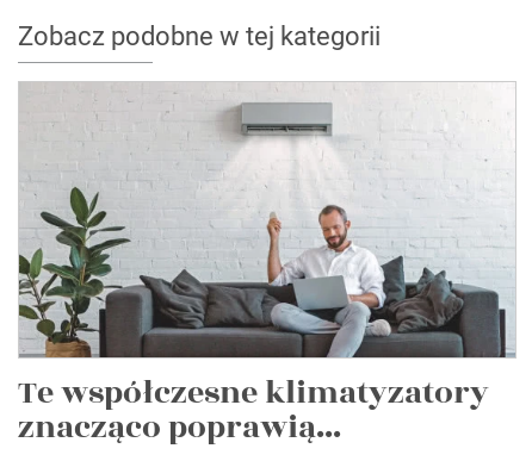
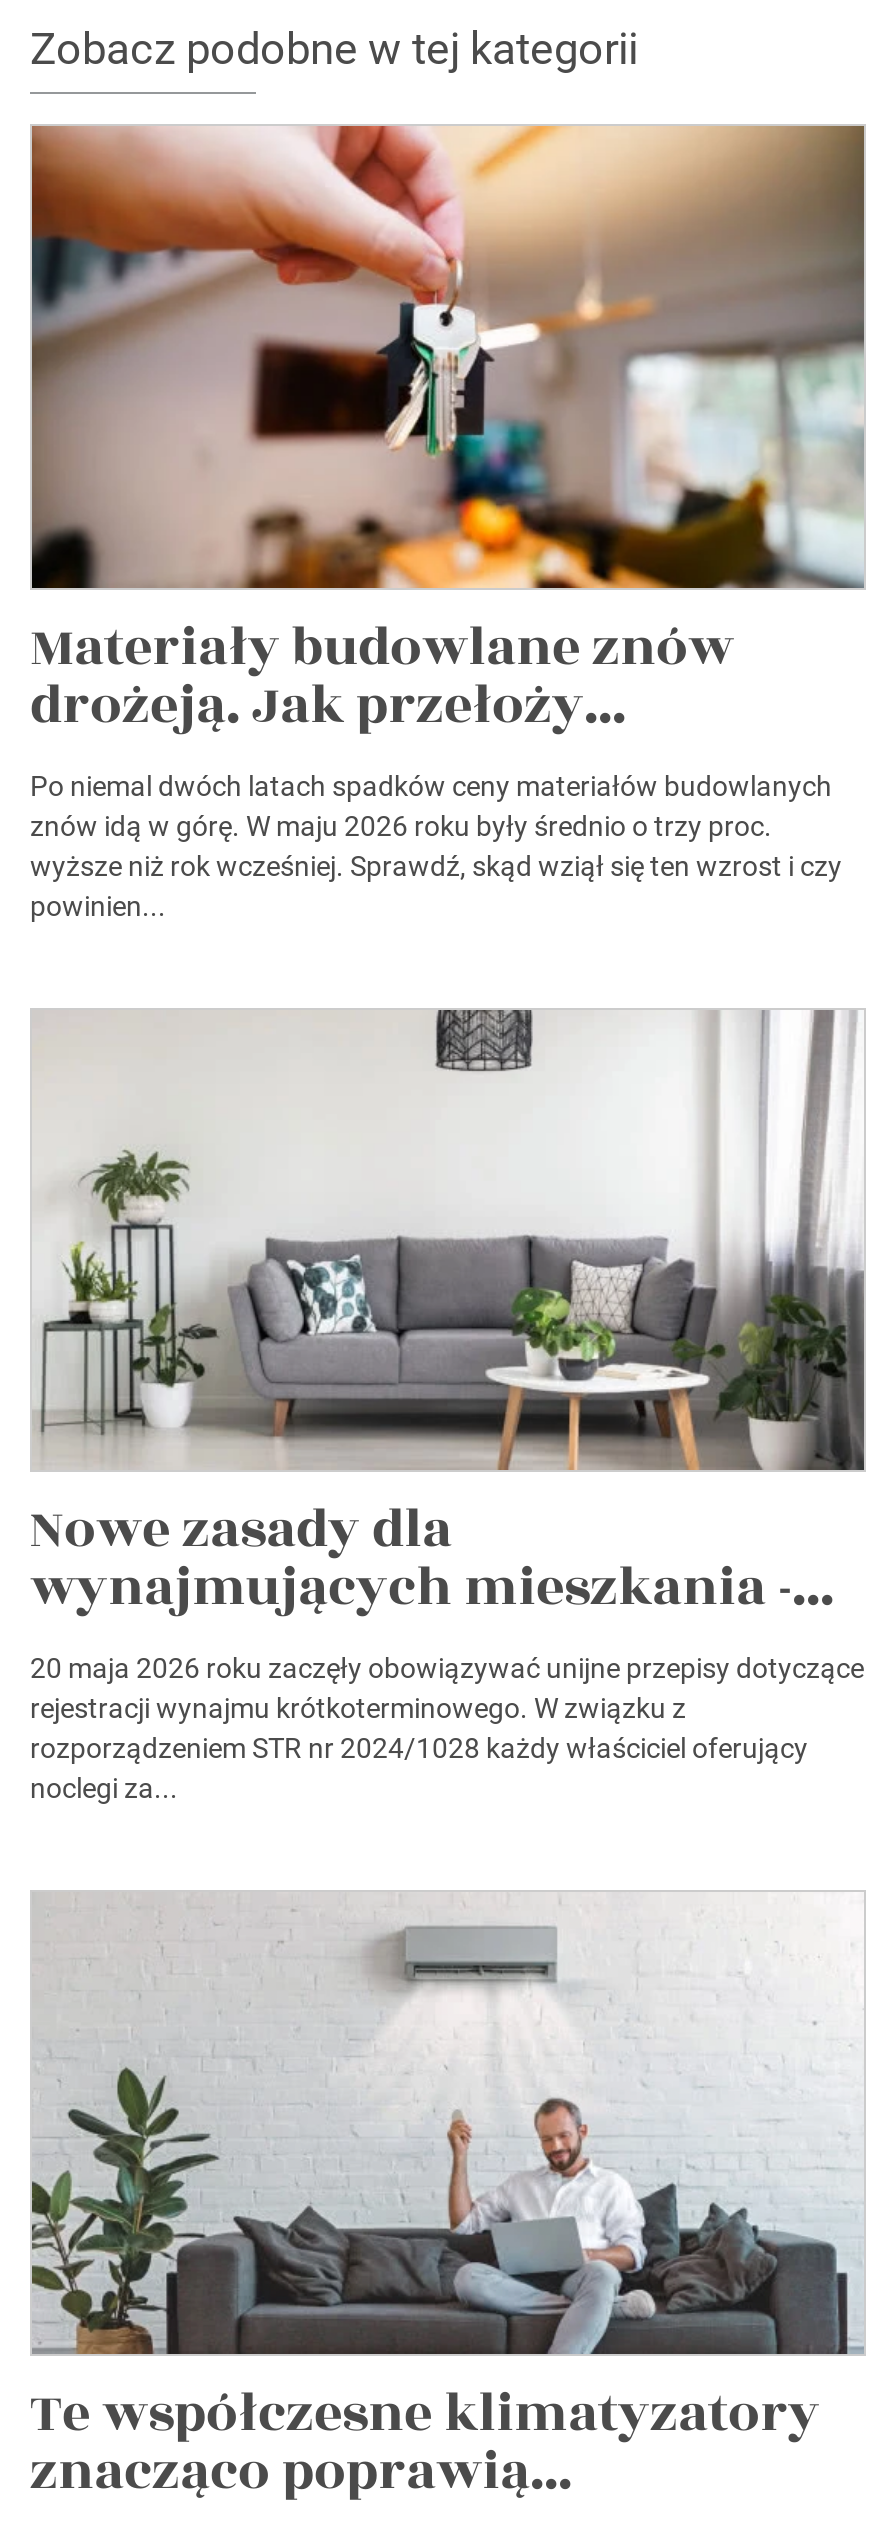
+ [image]
+ Materiały budowlane znów
+ drożeją. Jak przełoży...
+ Po niemal dwóch latach spadków ceny materiałów budowlanych
+ znów idą w górę. W maju 2026 roku były średnio o trzy proc.
+ wyższe niż rok wcześniej. Sprawdź, skąd wziął się ten wzrost i czy
+ powinien...

+ [image]
+ Nowe zasady dla
+ wynajmujących mieszkania -...
+ 20 maja 2026 roku zaczęły obowiązywać unijne przepisy dotyczące
+ rejestracji wynajmu krótkoterminowego. W związku z
+ rozporządzeniem STR nr 2024/1028 każdy właściciel oferujący
+ noclegi za...
